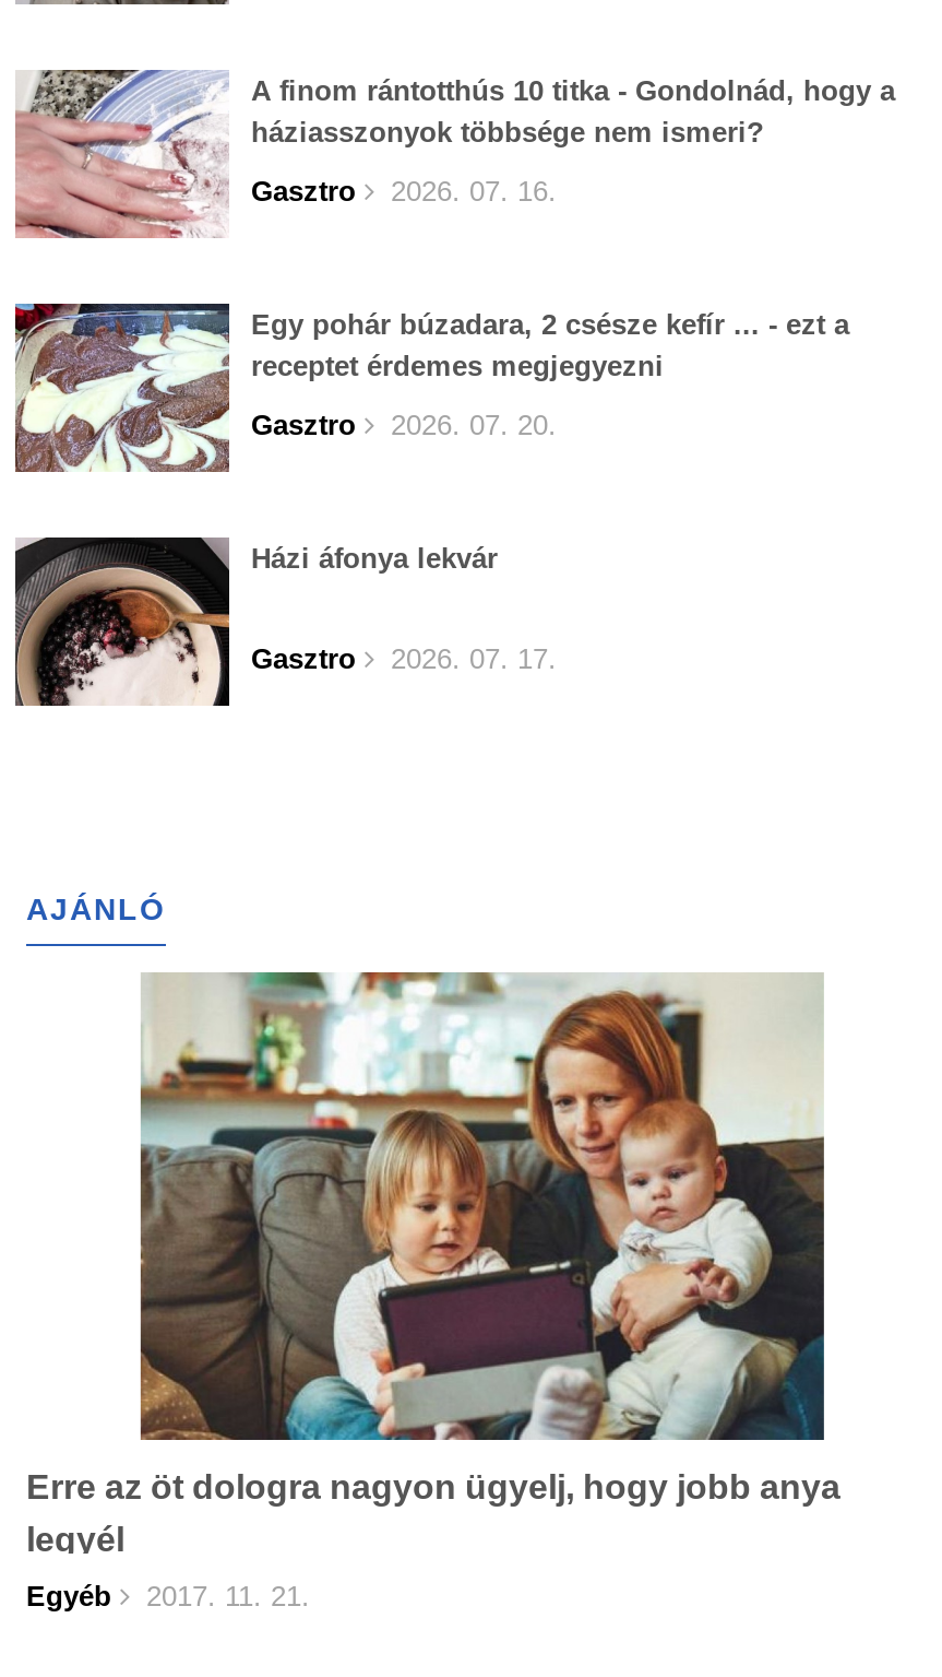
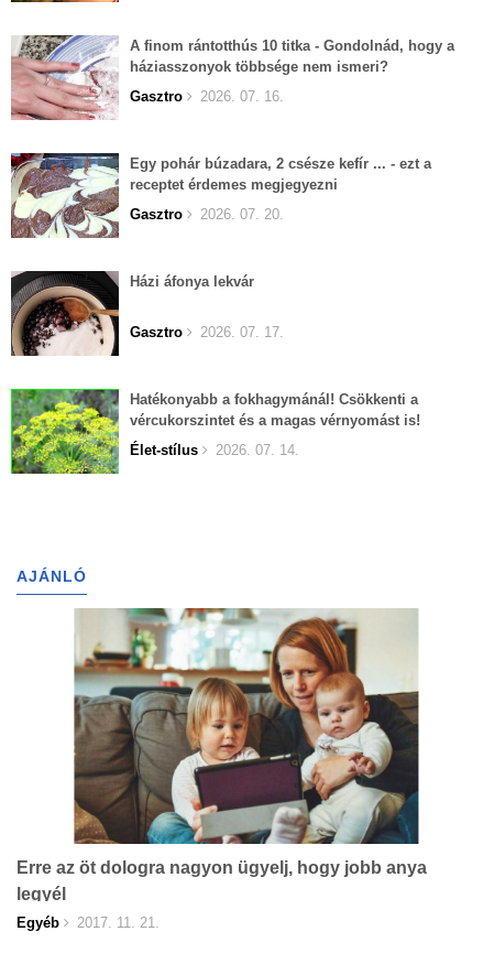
+ [image]
+ Hatékonyabb a fokhagymánál! Csökkenti a
+ vércukorszintet és a magas vérnyomást is!
+ Élet-stílus
+ 2026. 07. 14.
